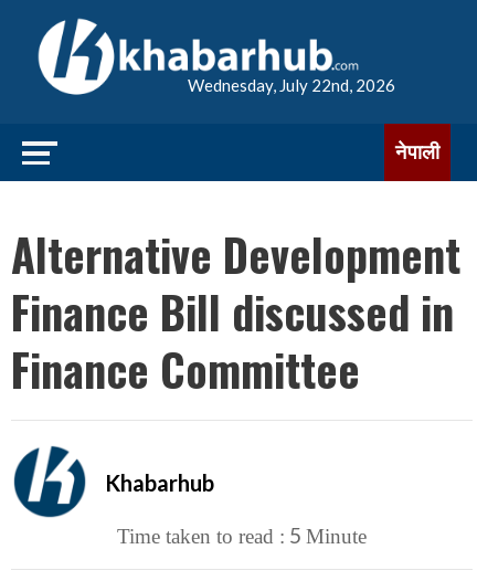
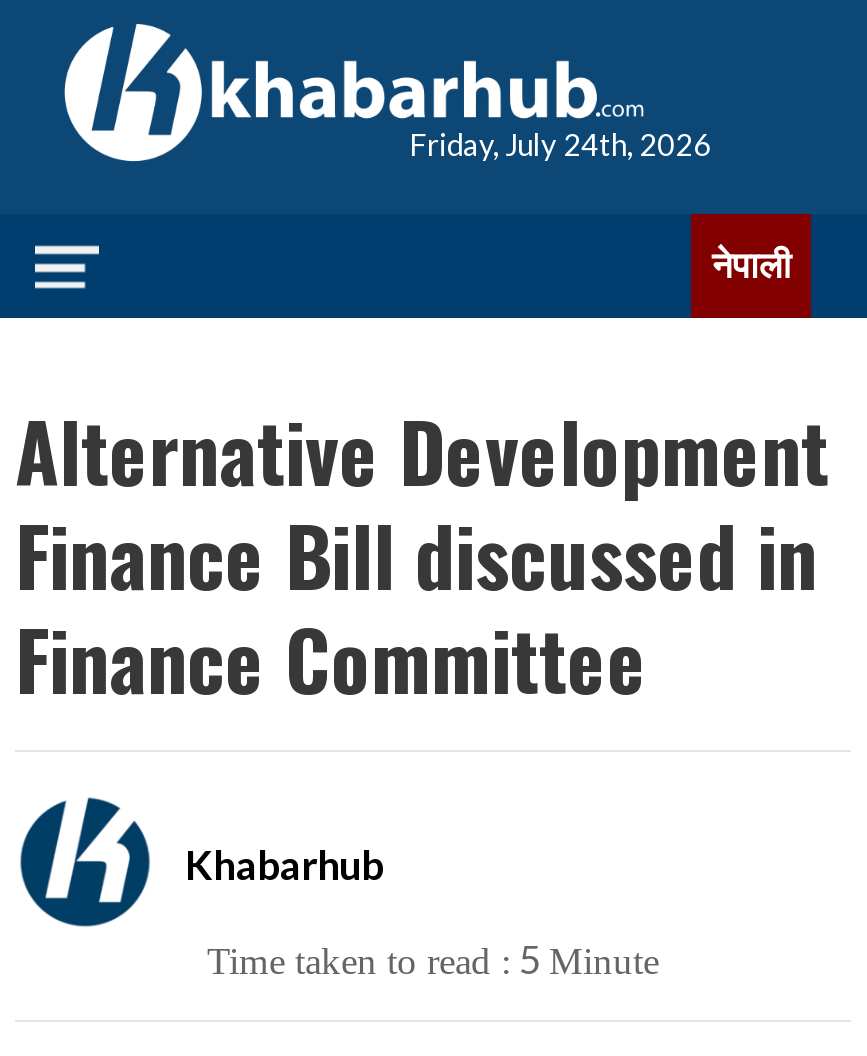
- Wednesday, July 22nd, 2026
+ Friday, July 24th, 2026
